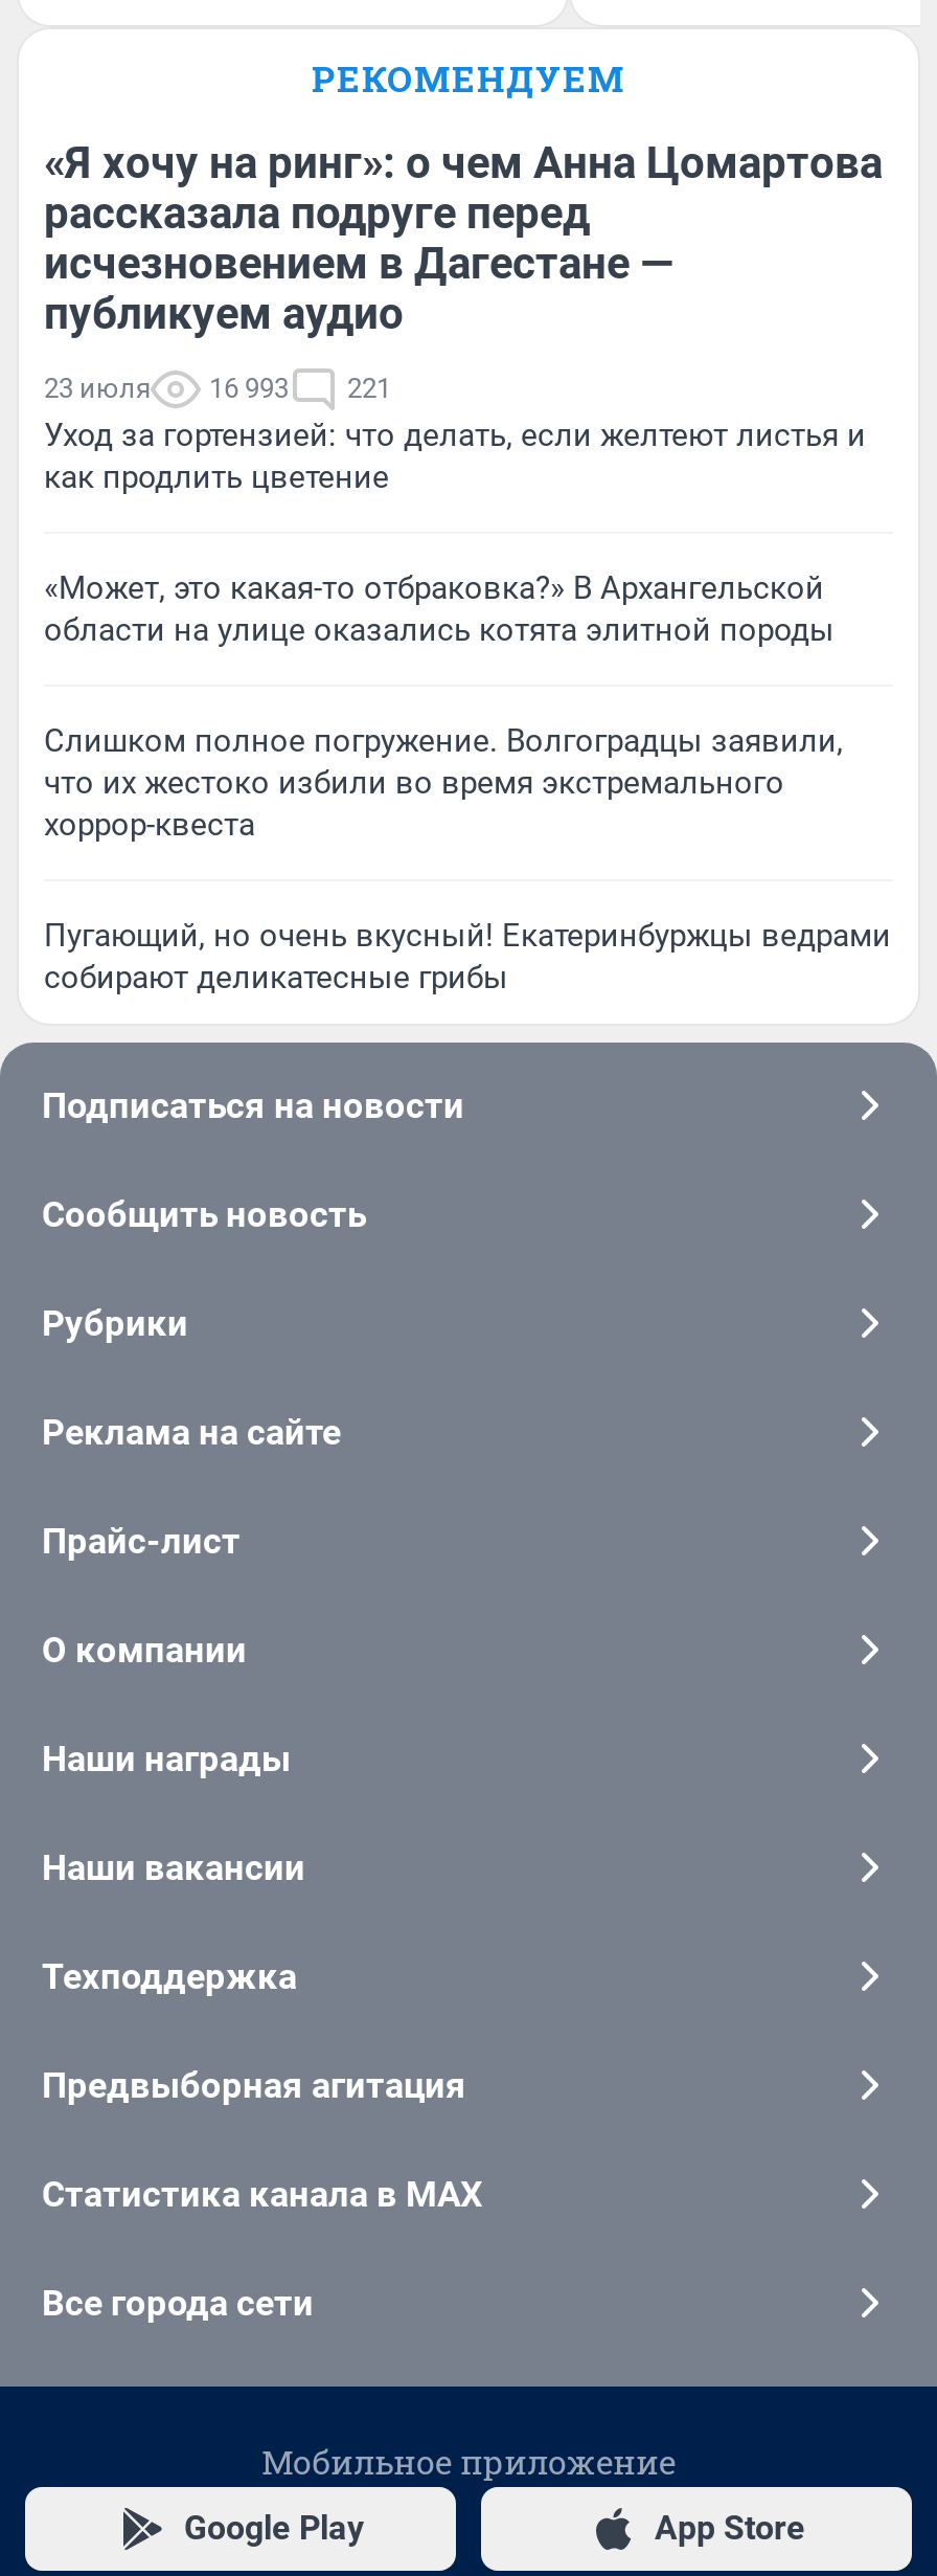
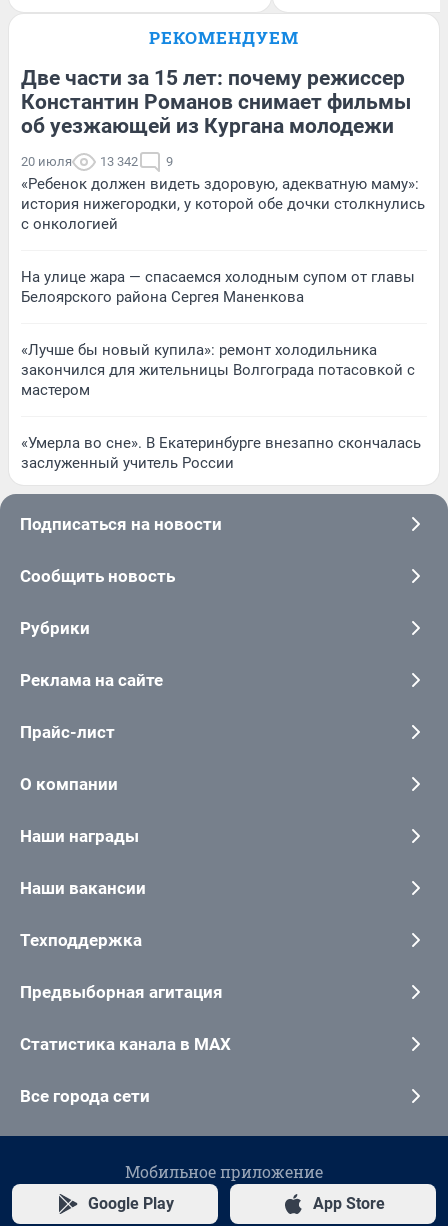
- «Я хочу на ринг»: о чем Анна Цомартова
- рассказала подруге перед
- исчезновением в Дагестане —
- публикуем аудио
+ Две части за 15 лет: почему режиссер
+ Константин Романов снимает фильмы
+ об уезжающей из Кургана молодежи

- 23 июля
- 16 993
- 221
- Уход за гортензией: что делать, если желтеют листья и
- как продлить цветение
+ 20 июля
+ 13 342
+ 9
+ «Ребенок должен видеть здоровую, адекватную маму»:
+ история нижегородки, у которой обе дочки столкнулись
+ с онкологией

- «Может, это какая-то отбраковка?» В Архангельской
- области на улице оказались котята элитной породы
+ На улице жара — спасаемся холодным супом от главы
+ Белоярского района Сергея Маненкова

- Слишком полное погружение. Волгоградцы заявили,
- что их жестоко избили во время экстремального
- хоррор-квеста
+ «Лучше бы новый купила»: ремонт холодильника
+ закончился для жительницы Волгограда потасовкой с
+ мастером

- Пугающий, но очень вкусный! Екатеринбуржцы ведрами
- собирают деликатесные грибы
+ «Умерла во сне». В Екатеринбурге внезапно скончалась
+ заслуженный учитель России
